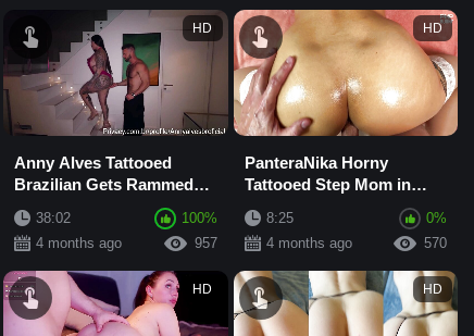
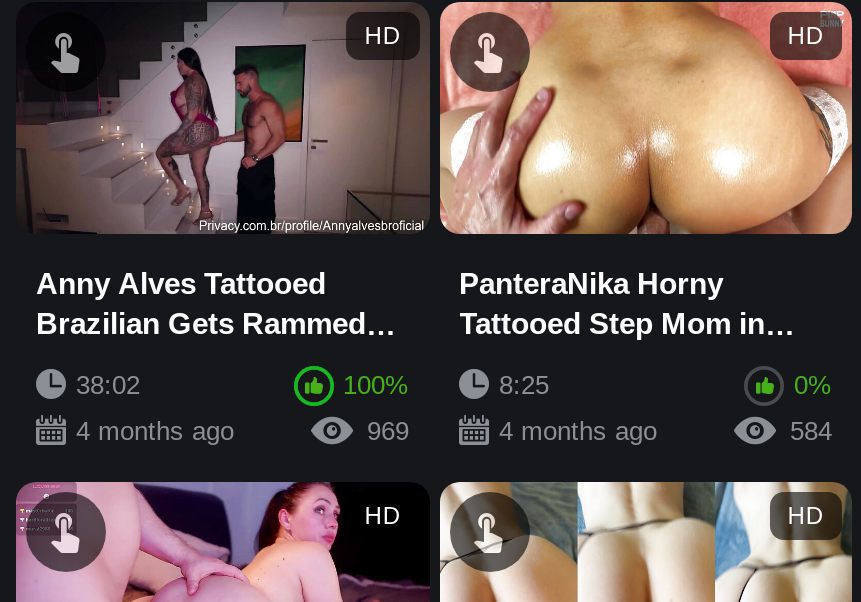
- 957
+ 969

- 570
+ 584
